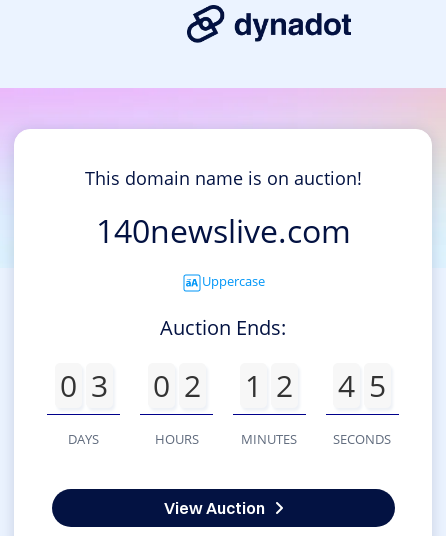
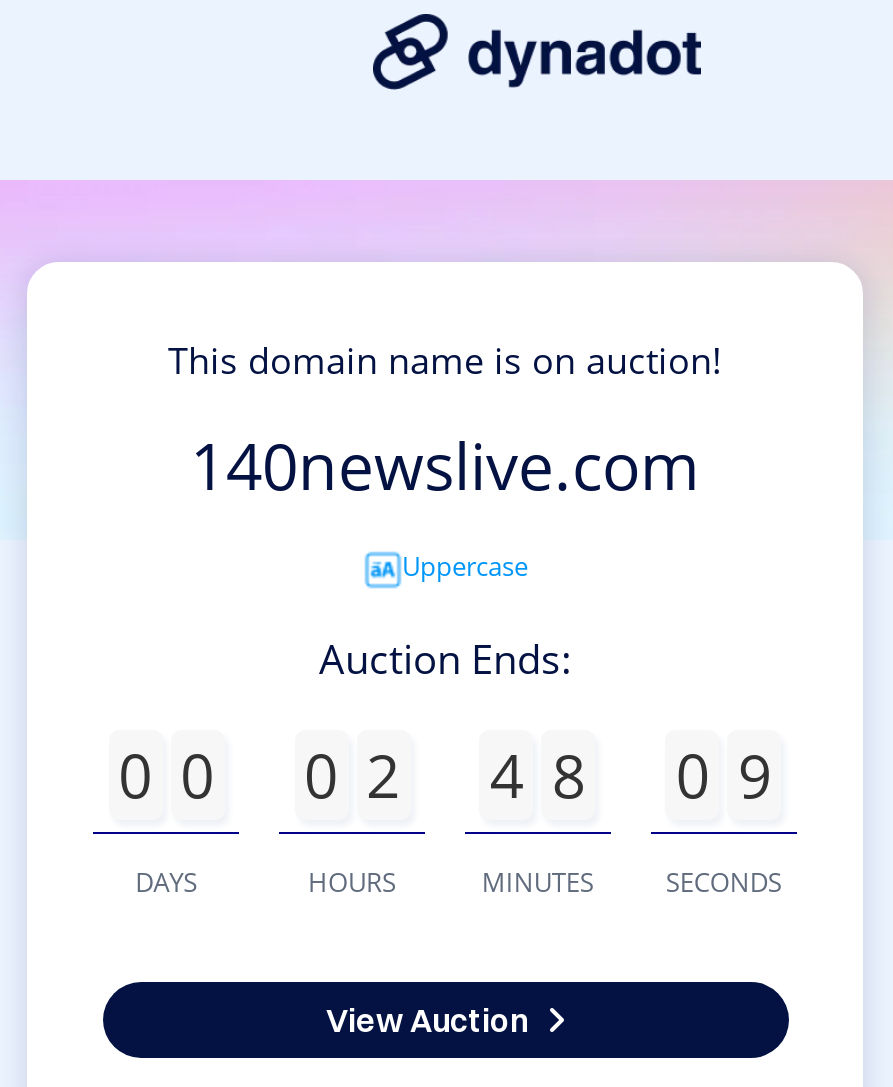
- 0 3
+ 0 0

- 1 2
+ 4 8

- 4 5
+ 0 9
